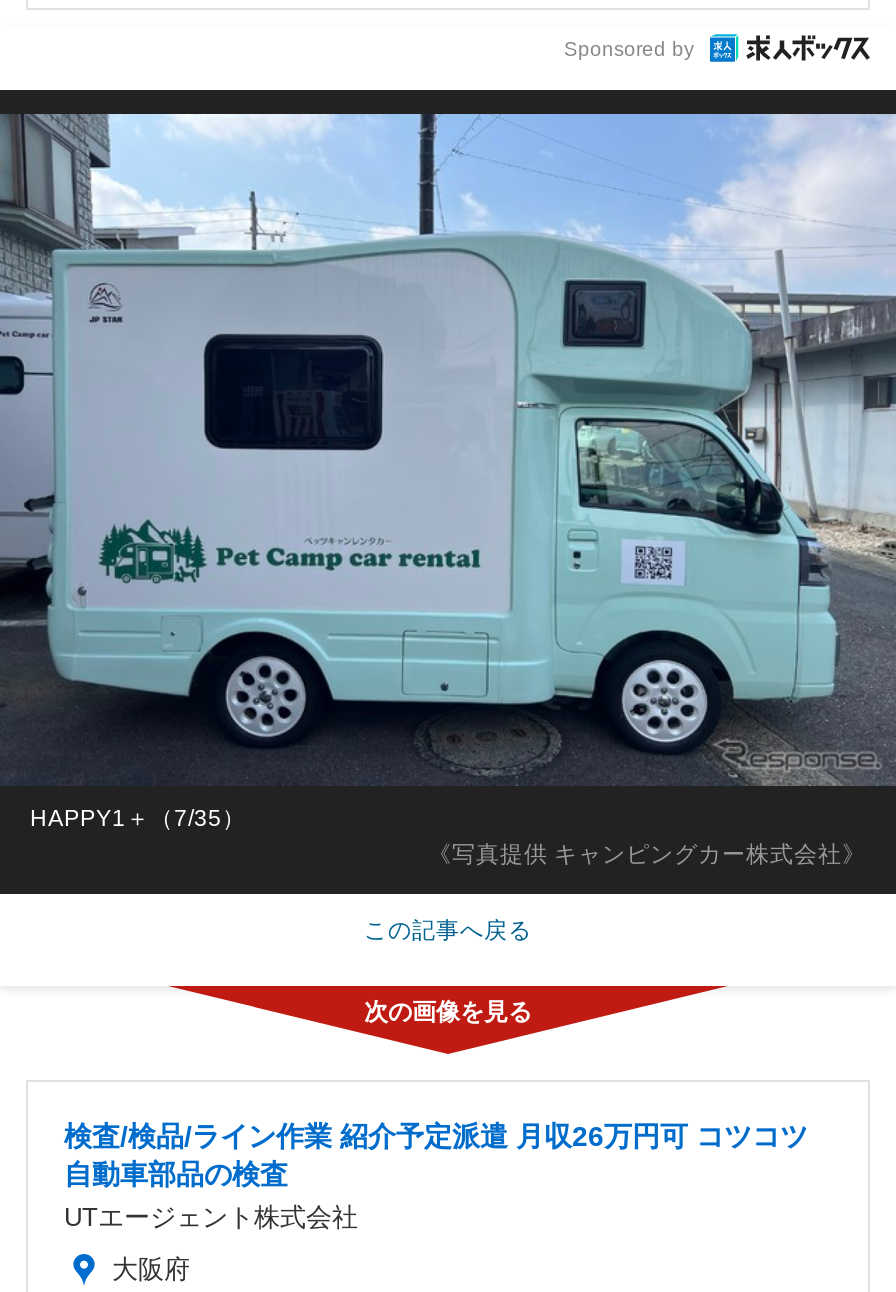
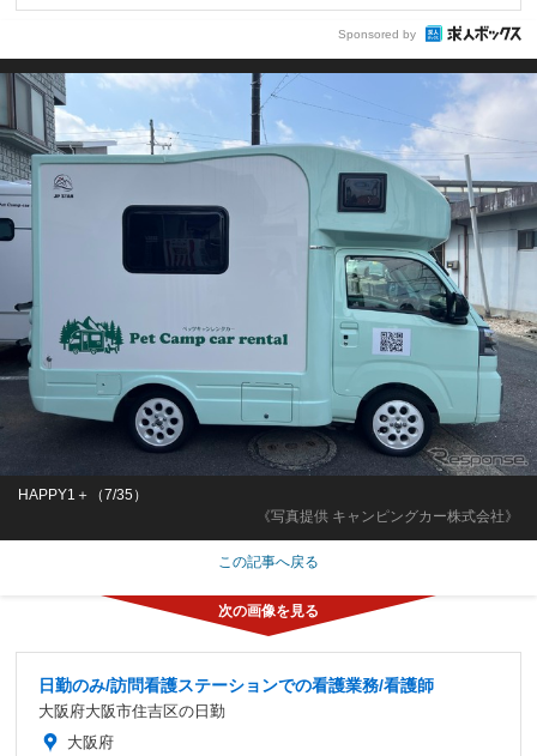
- 検査/検品/ライン作業 紹介予定派遣 月収26万円可 コツコツ
- 自動車部品の検査
- UTエージェント株式会社
+ 日勤のみ/訪問看護ステーションでの看護業務/看護師
+ 大阪府大阪市住吉区の日勤
